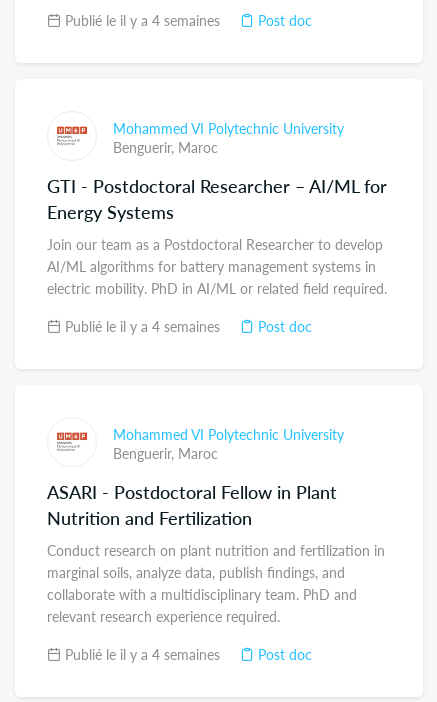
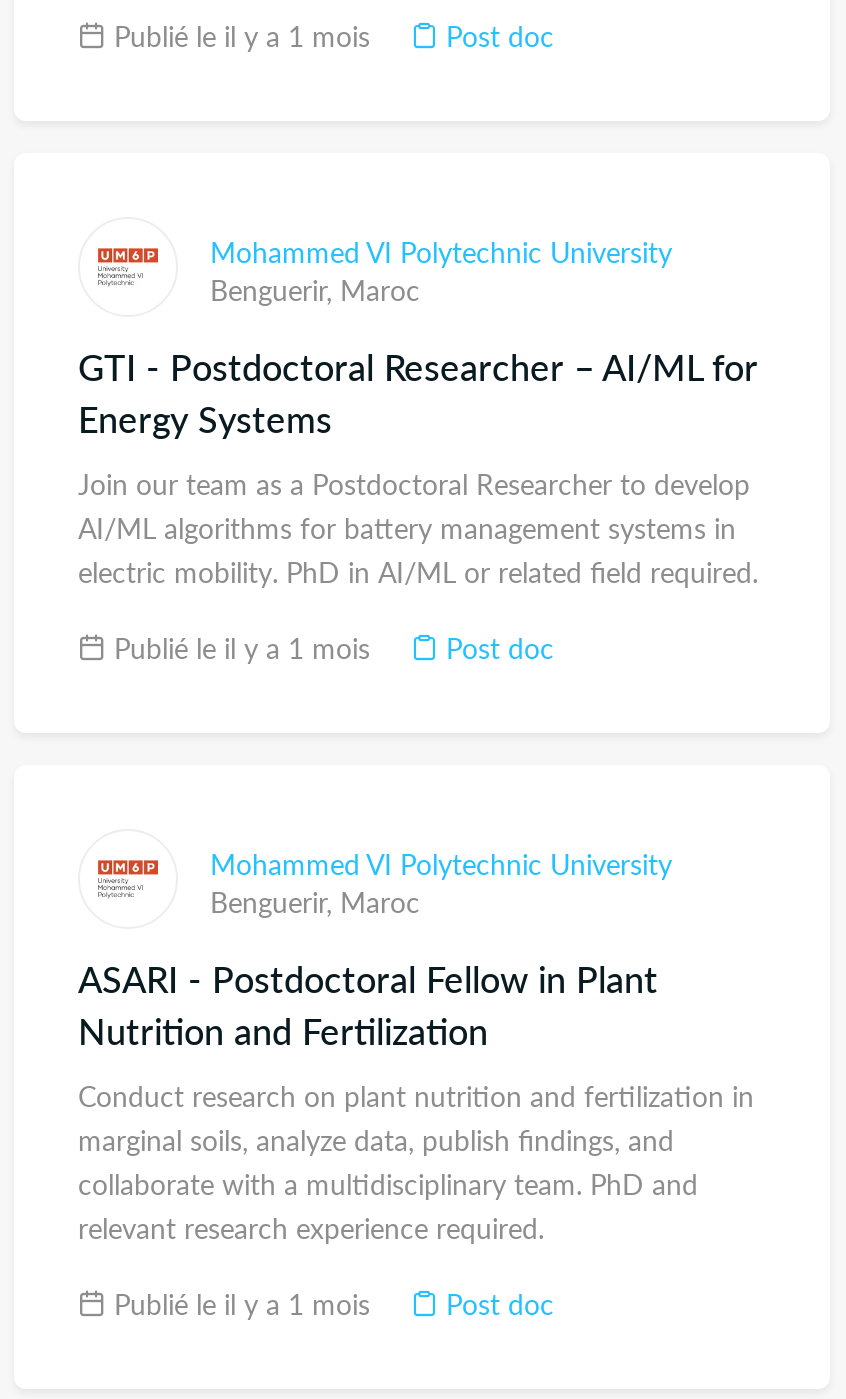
- Publié le il y a 4 semaines
+ Publié le il y a 1 mois

- Publié le il y a 4 semaines
+ Publié le il y a 1 mois

- Publié le il y a 4 semaines
+ Publié le il y a 1 mois
